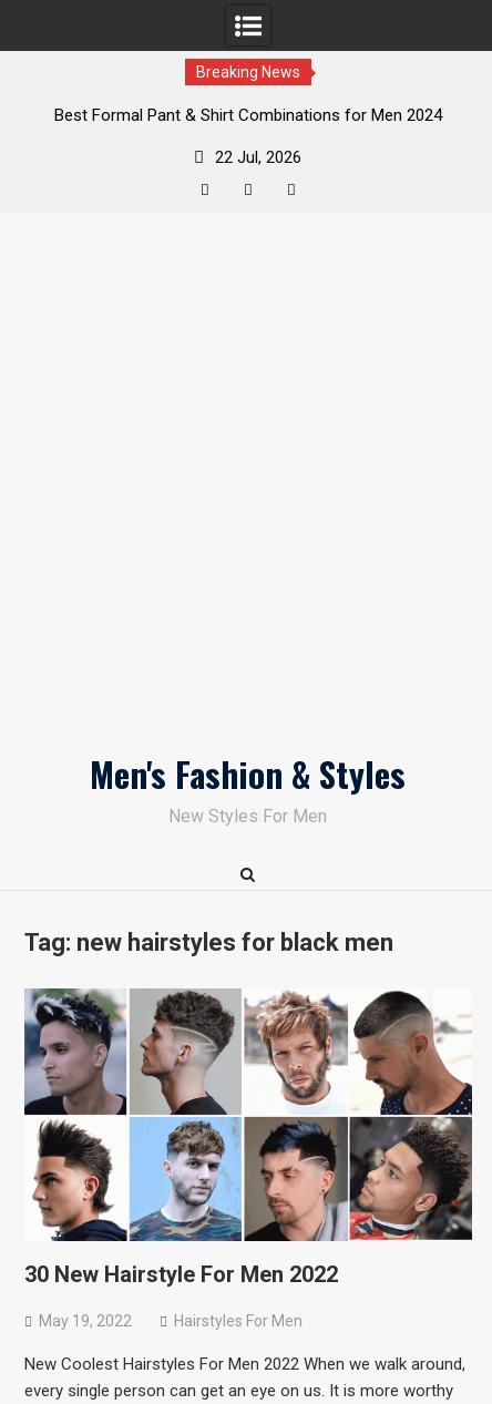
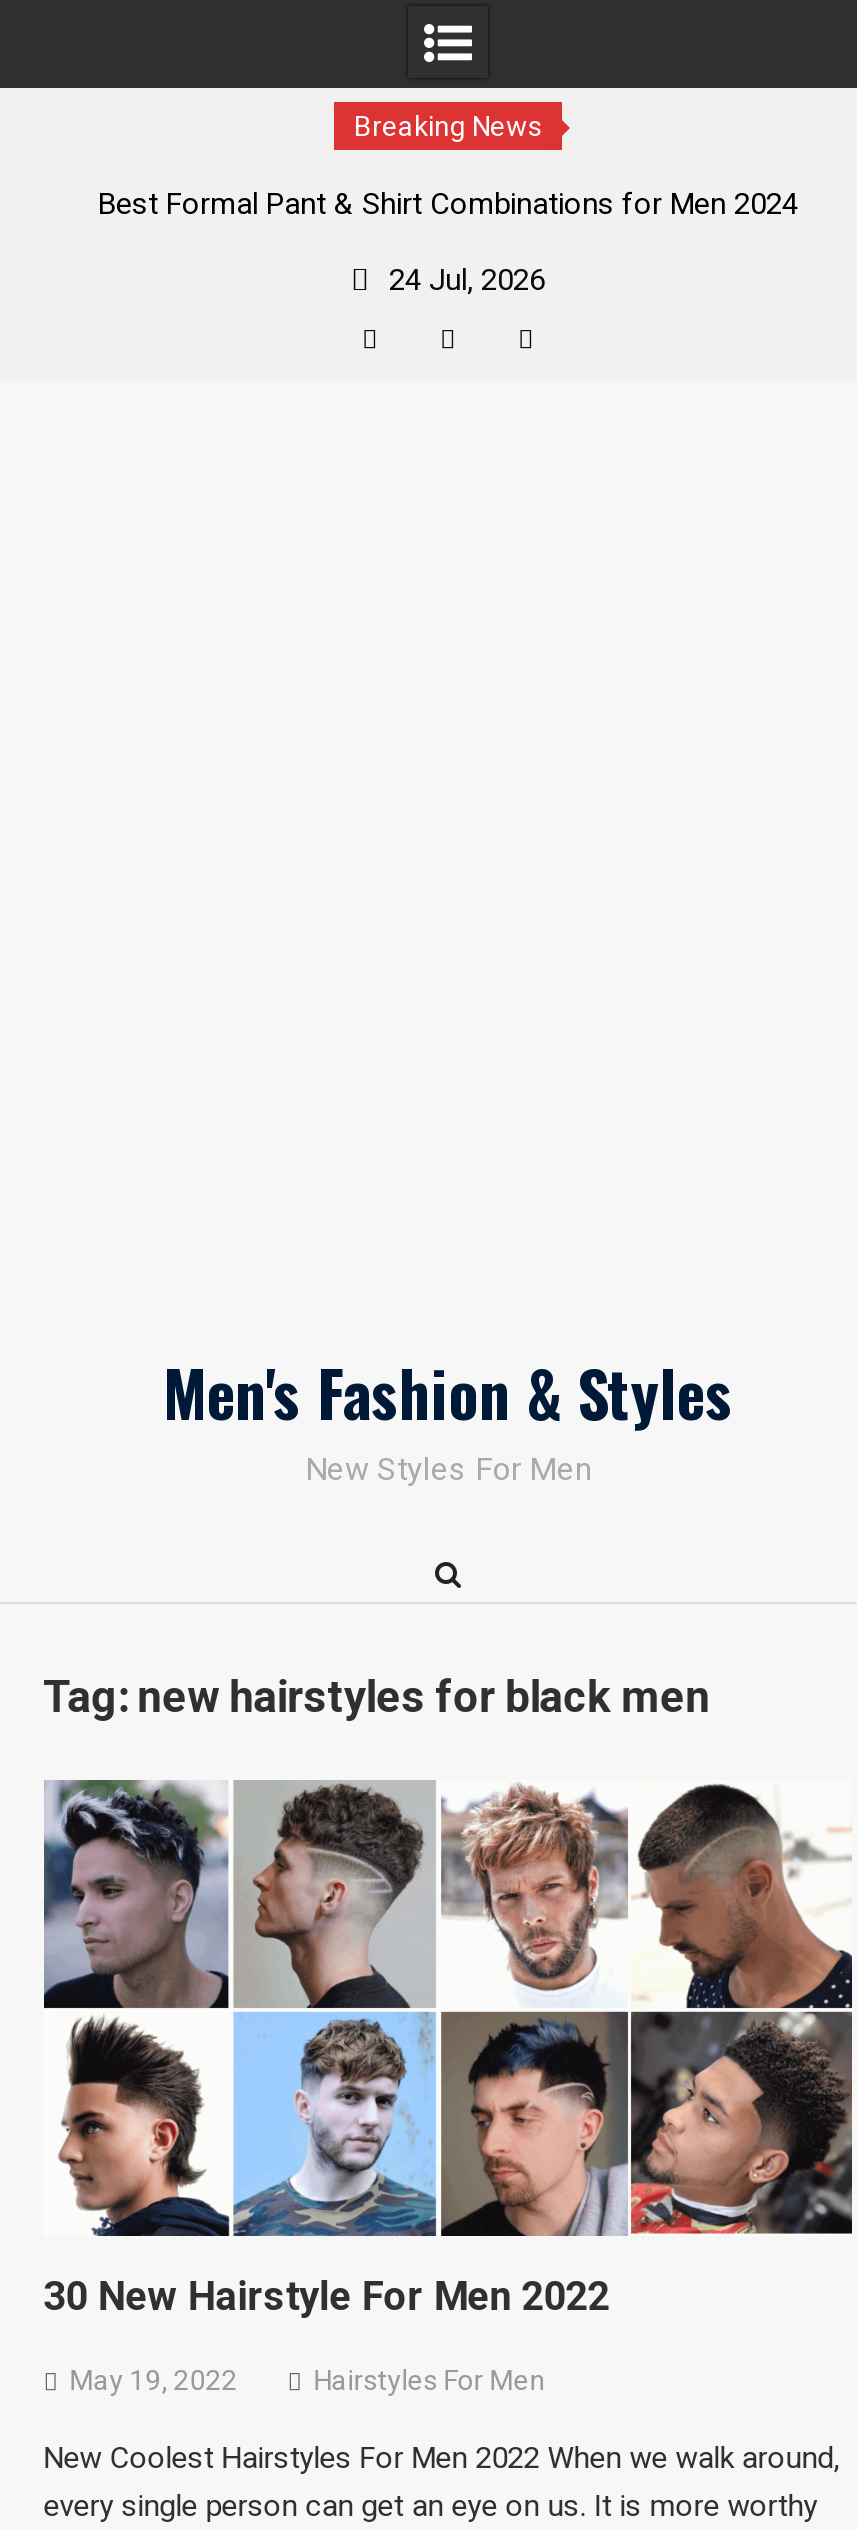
- 22 Jul, 2026
+ 24 Jul, 2026
